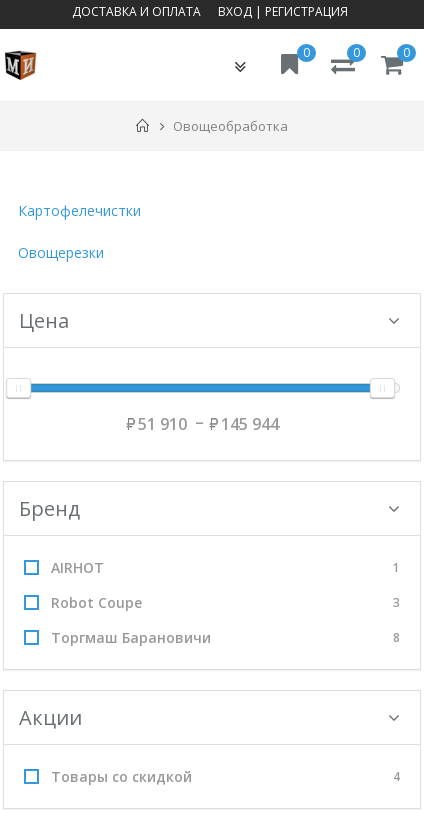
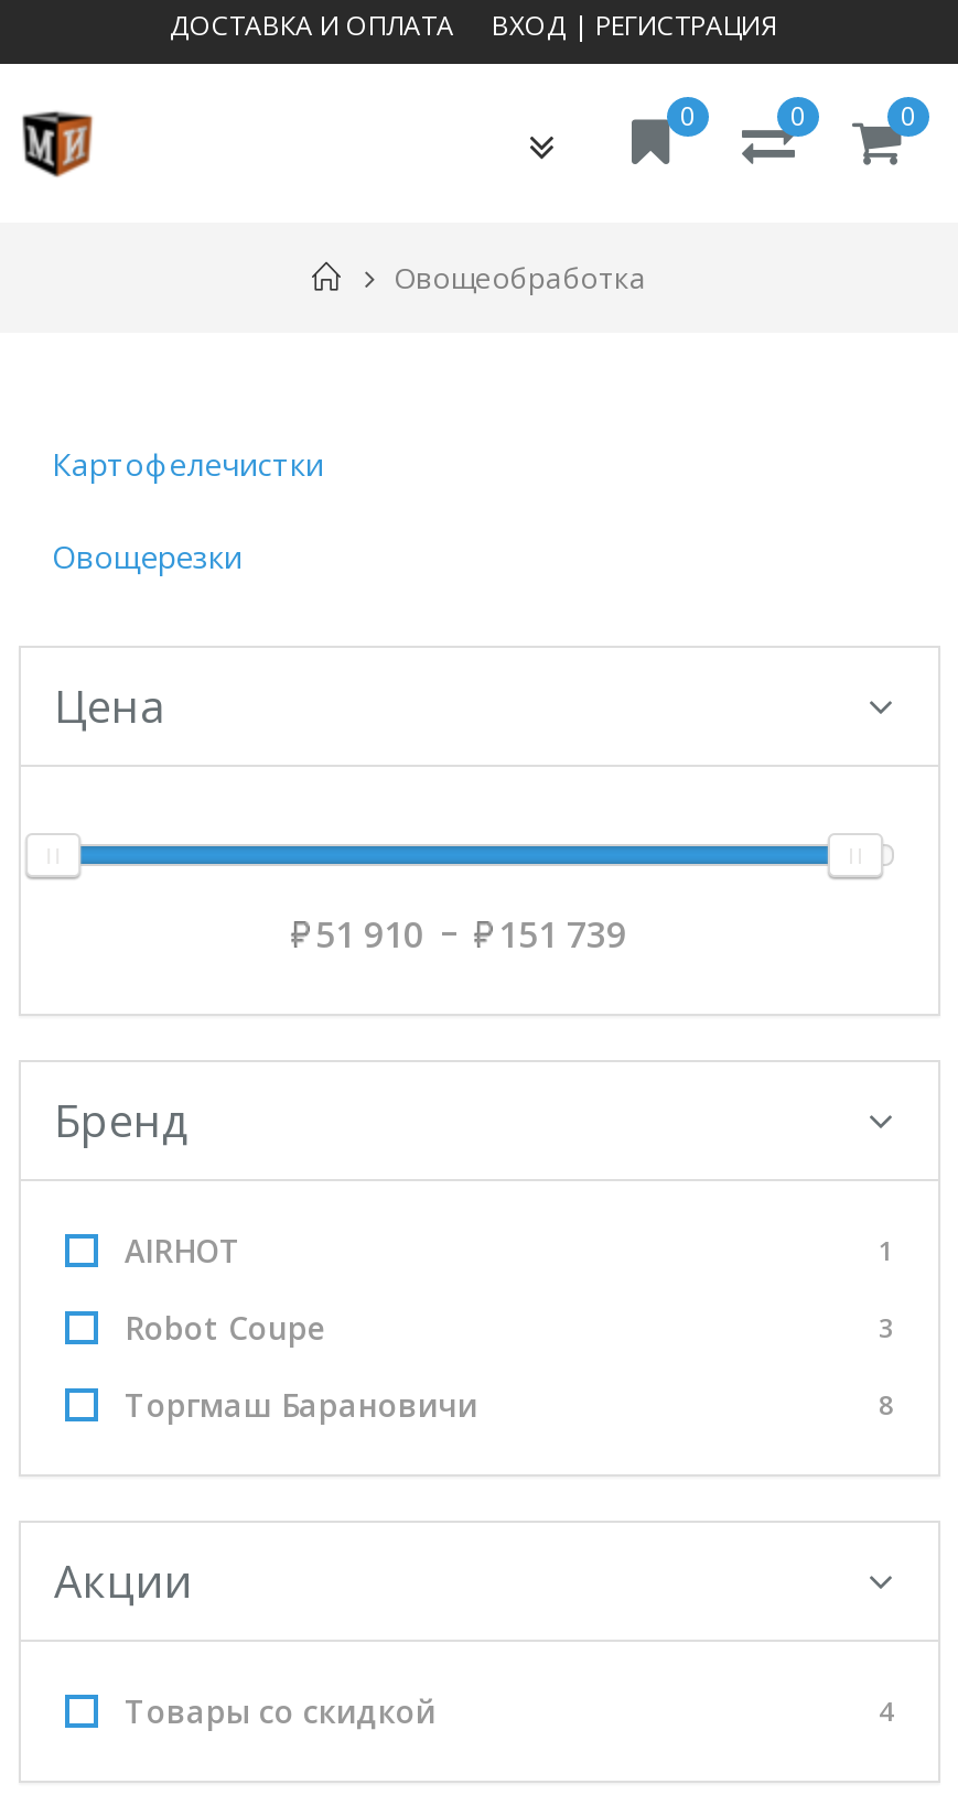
- 51 910 145 944
+ 51 910 151 739
